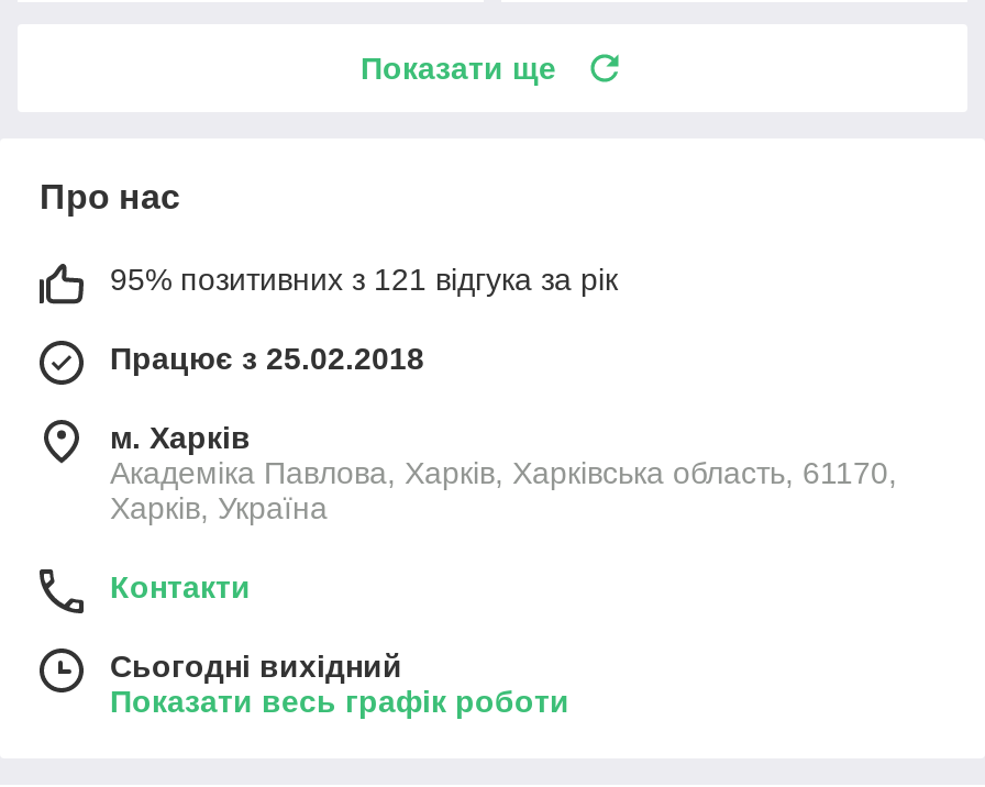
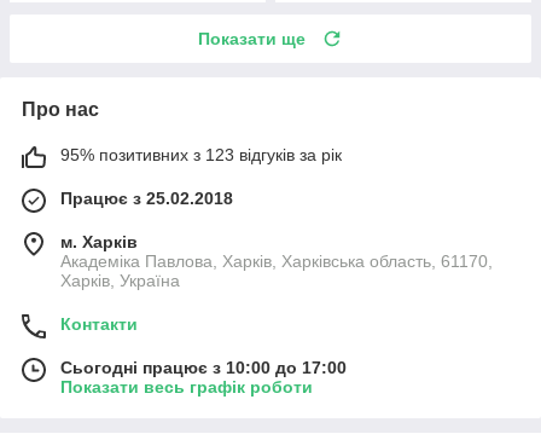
- 95% позитивних з 121 відгука за рік
+ 95% позитивних з 123 відгуків за рік

- Сьогодні вихідний
+ Сьогодні працює з 10:00 до 17:00
